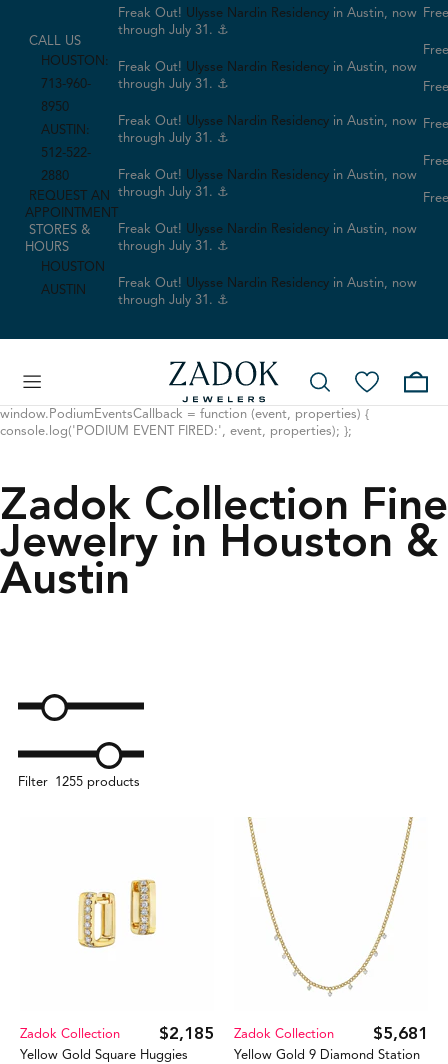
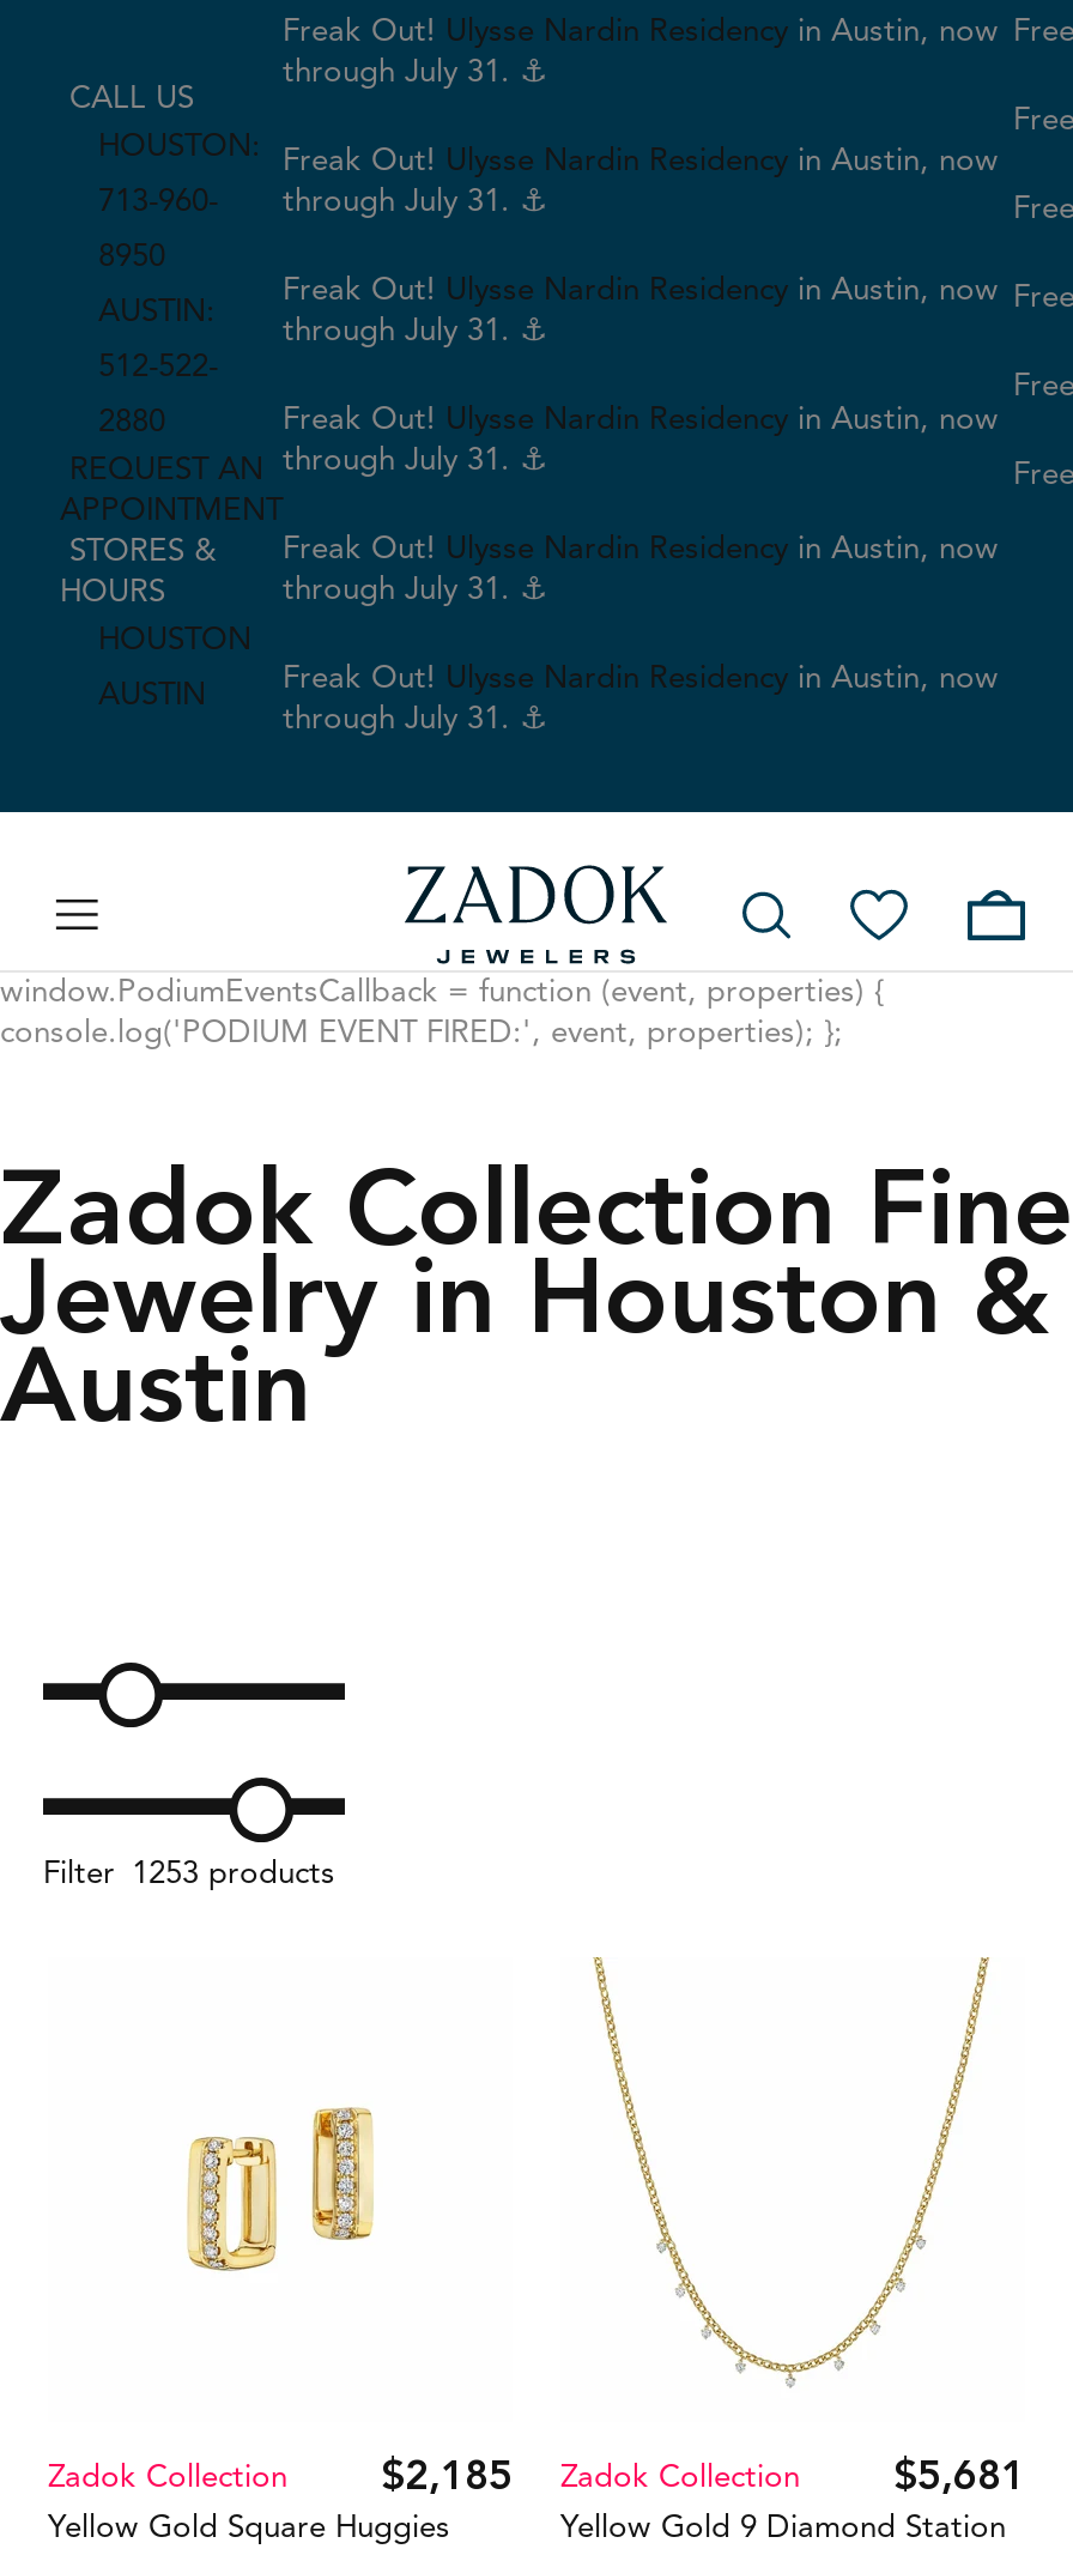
- Filter 1255 products
+ Filter 1253 products
